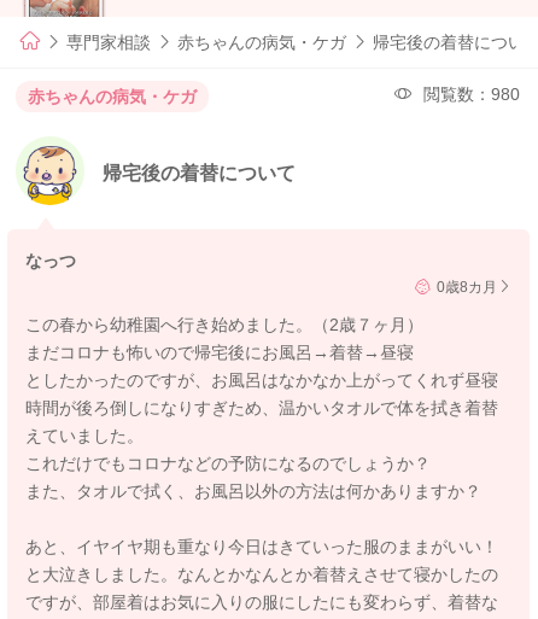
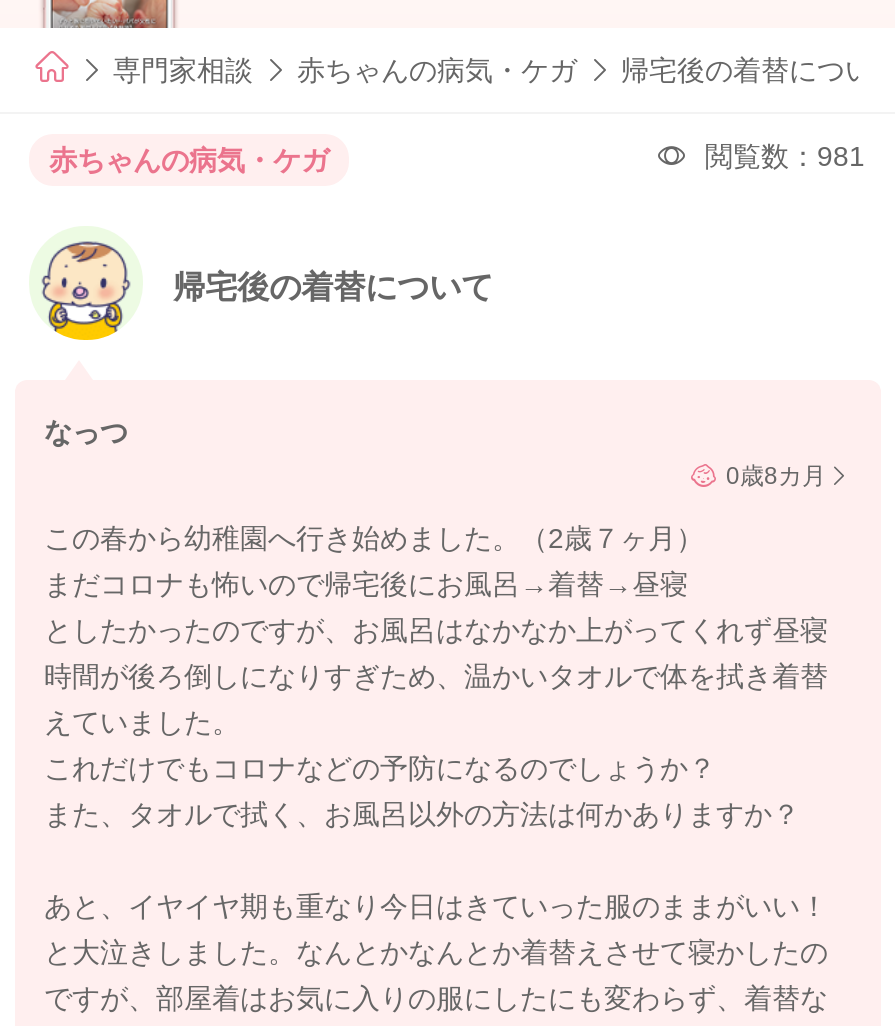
- 閲覧数：980
+ 閲覧数：981
